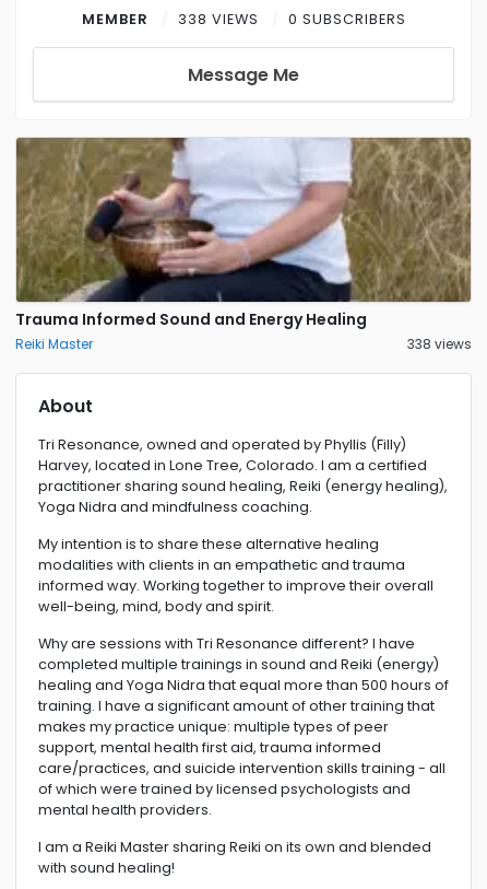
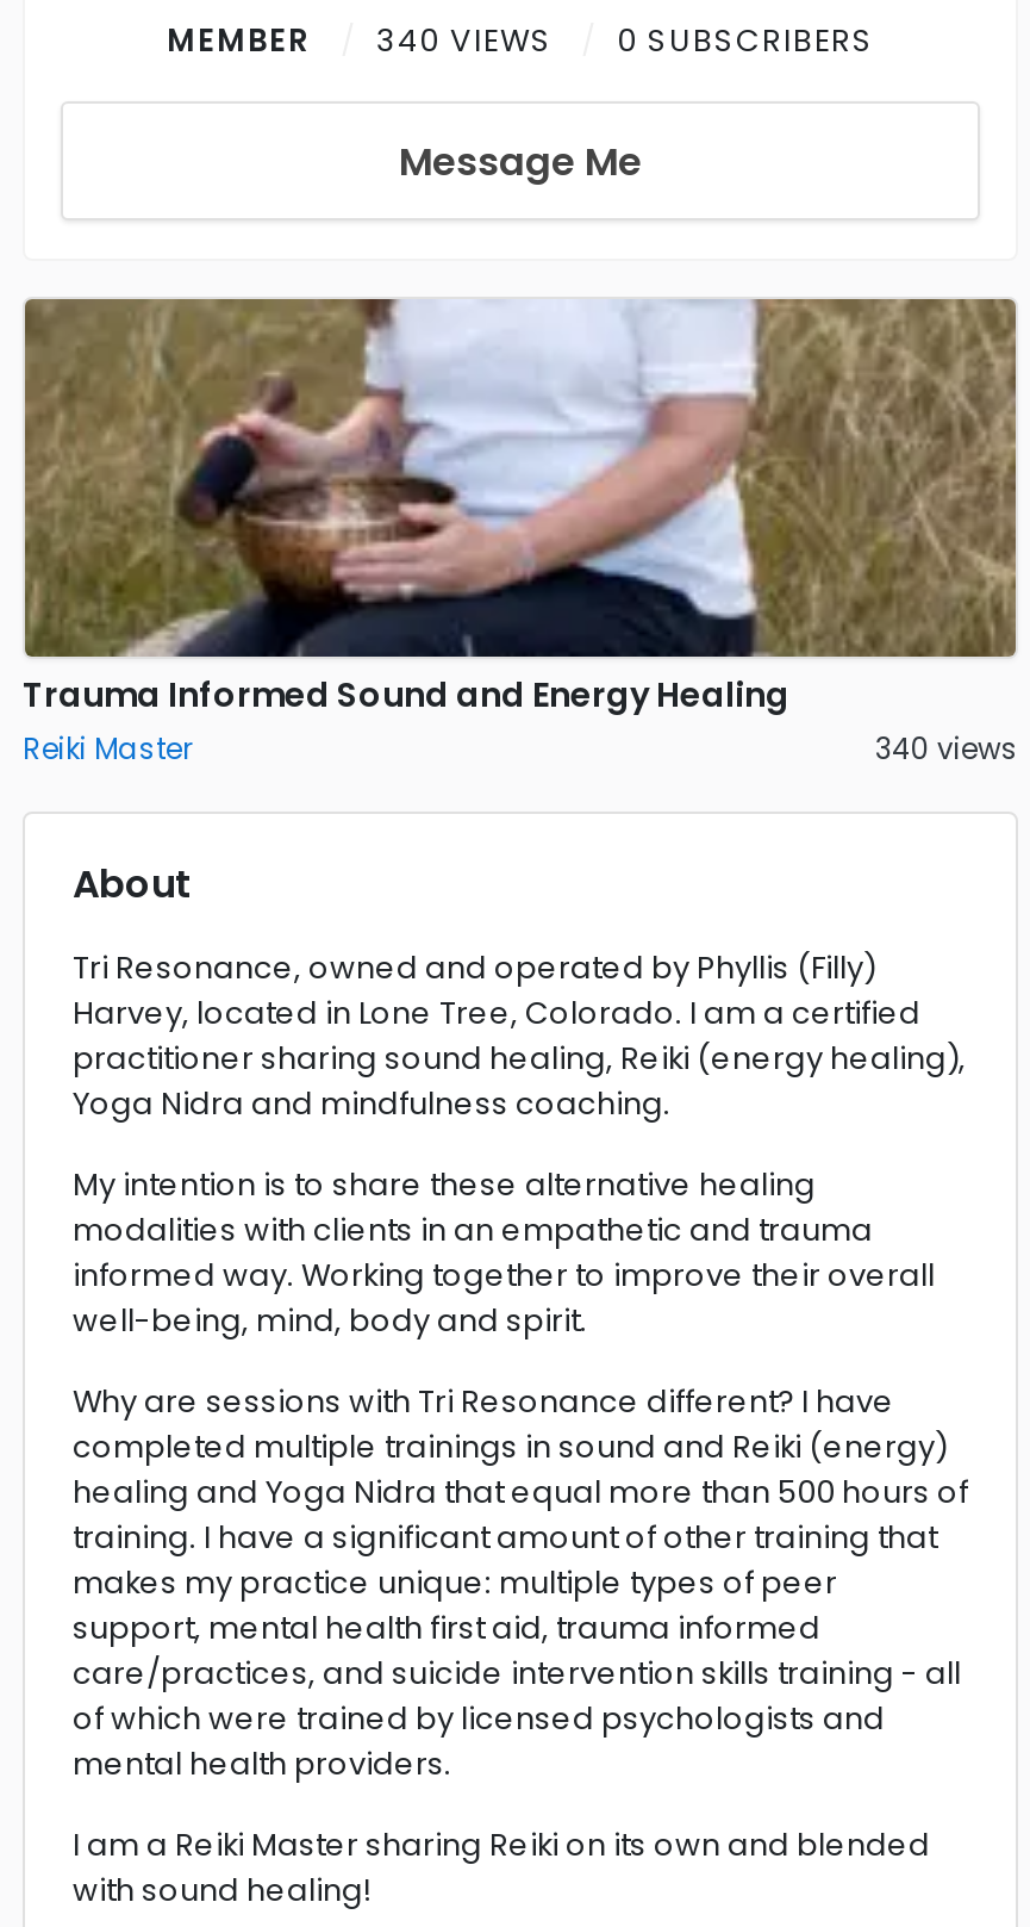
- MEMBER 338 VIEWS 0 SUBSCRIBERS
+ MEMBER 340 VIEWS 0 SUBSCRIBERS

- 338 views
+ 340 views
